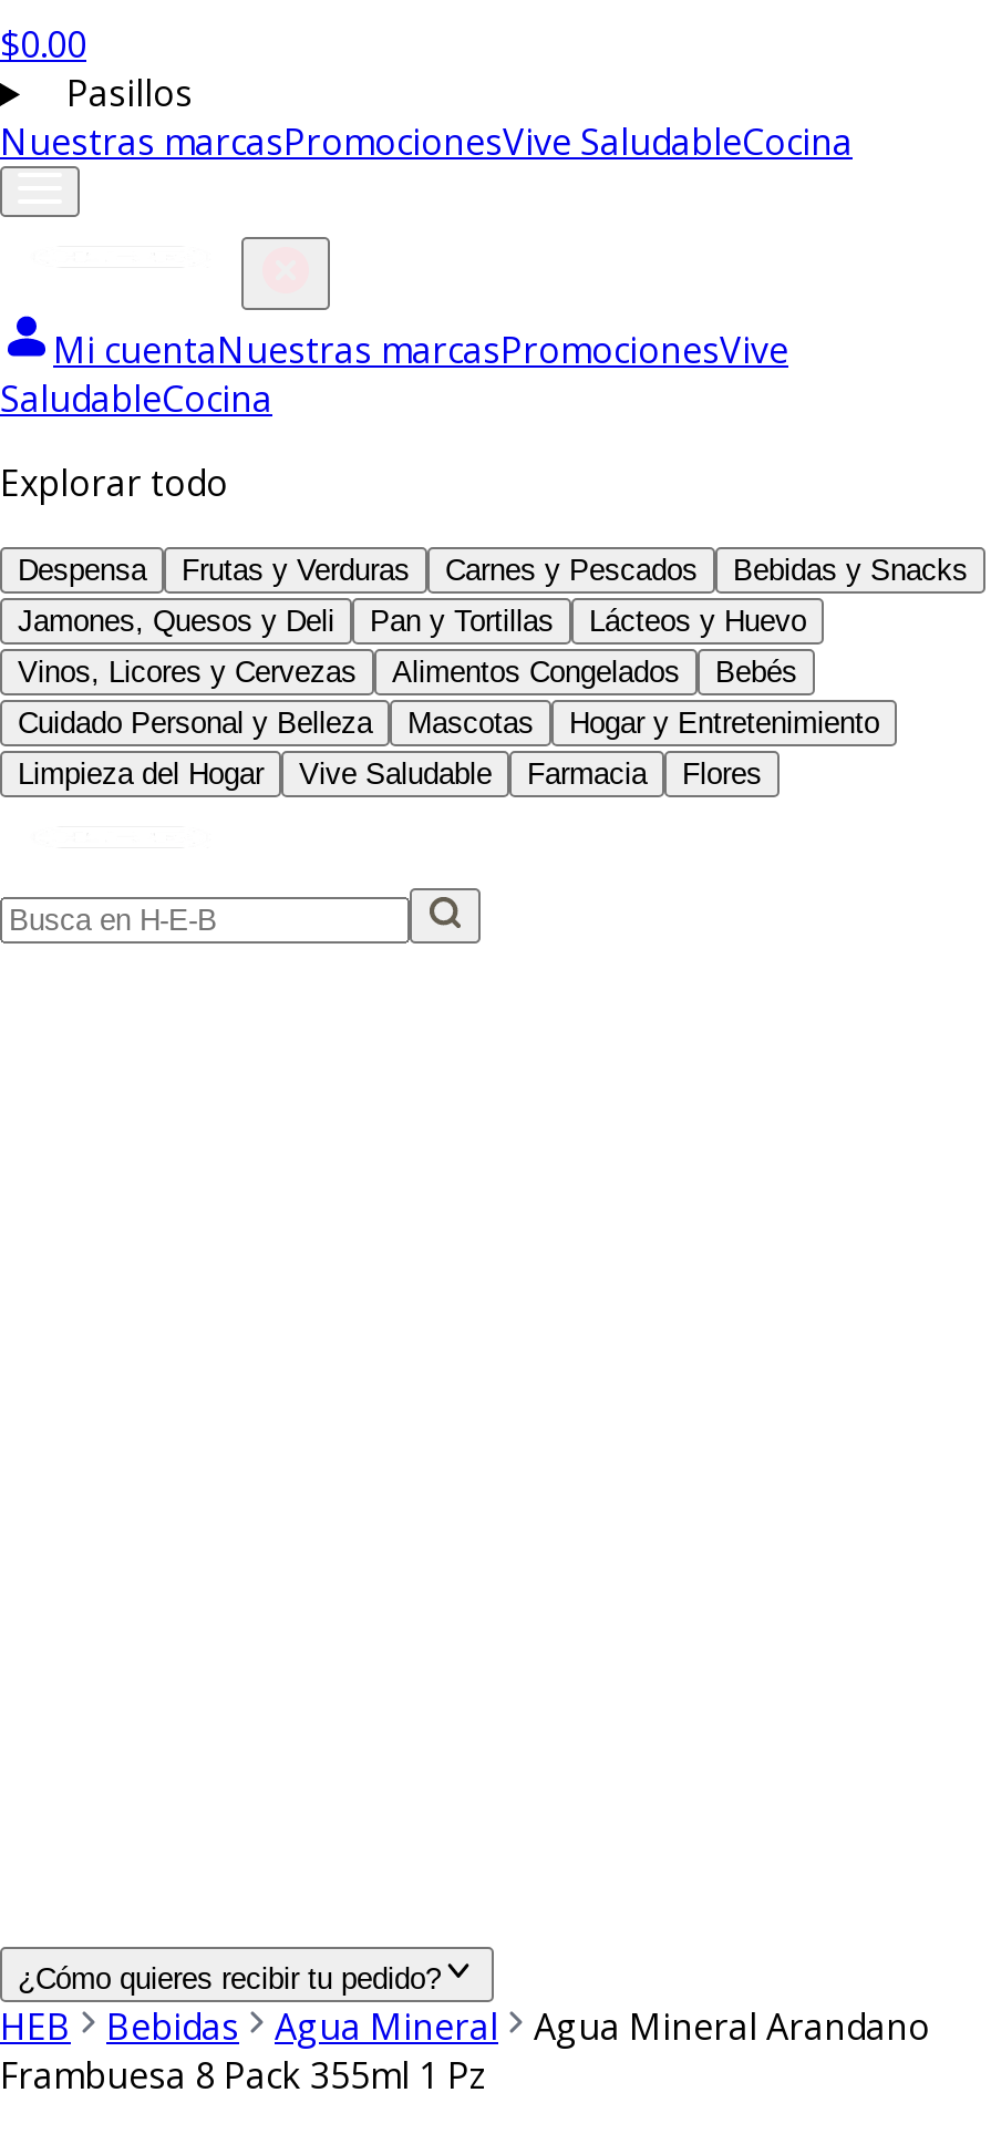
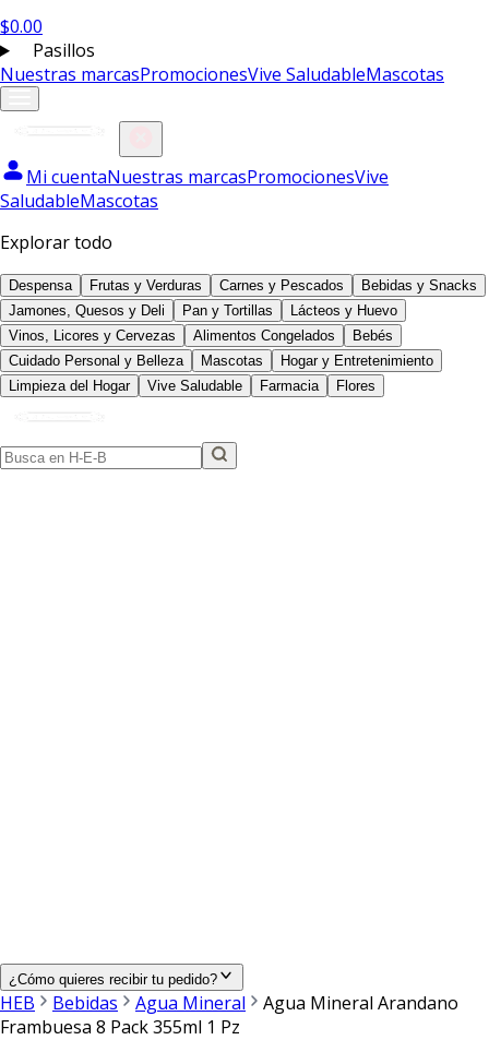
- Nuestras marcasPromocionesVive SaludableCocina
+ Nuestras marcasPromocionesVive SaludableMascotas

- SaludableCocina
+ SaludableMascotas
